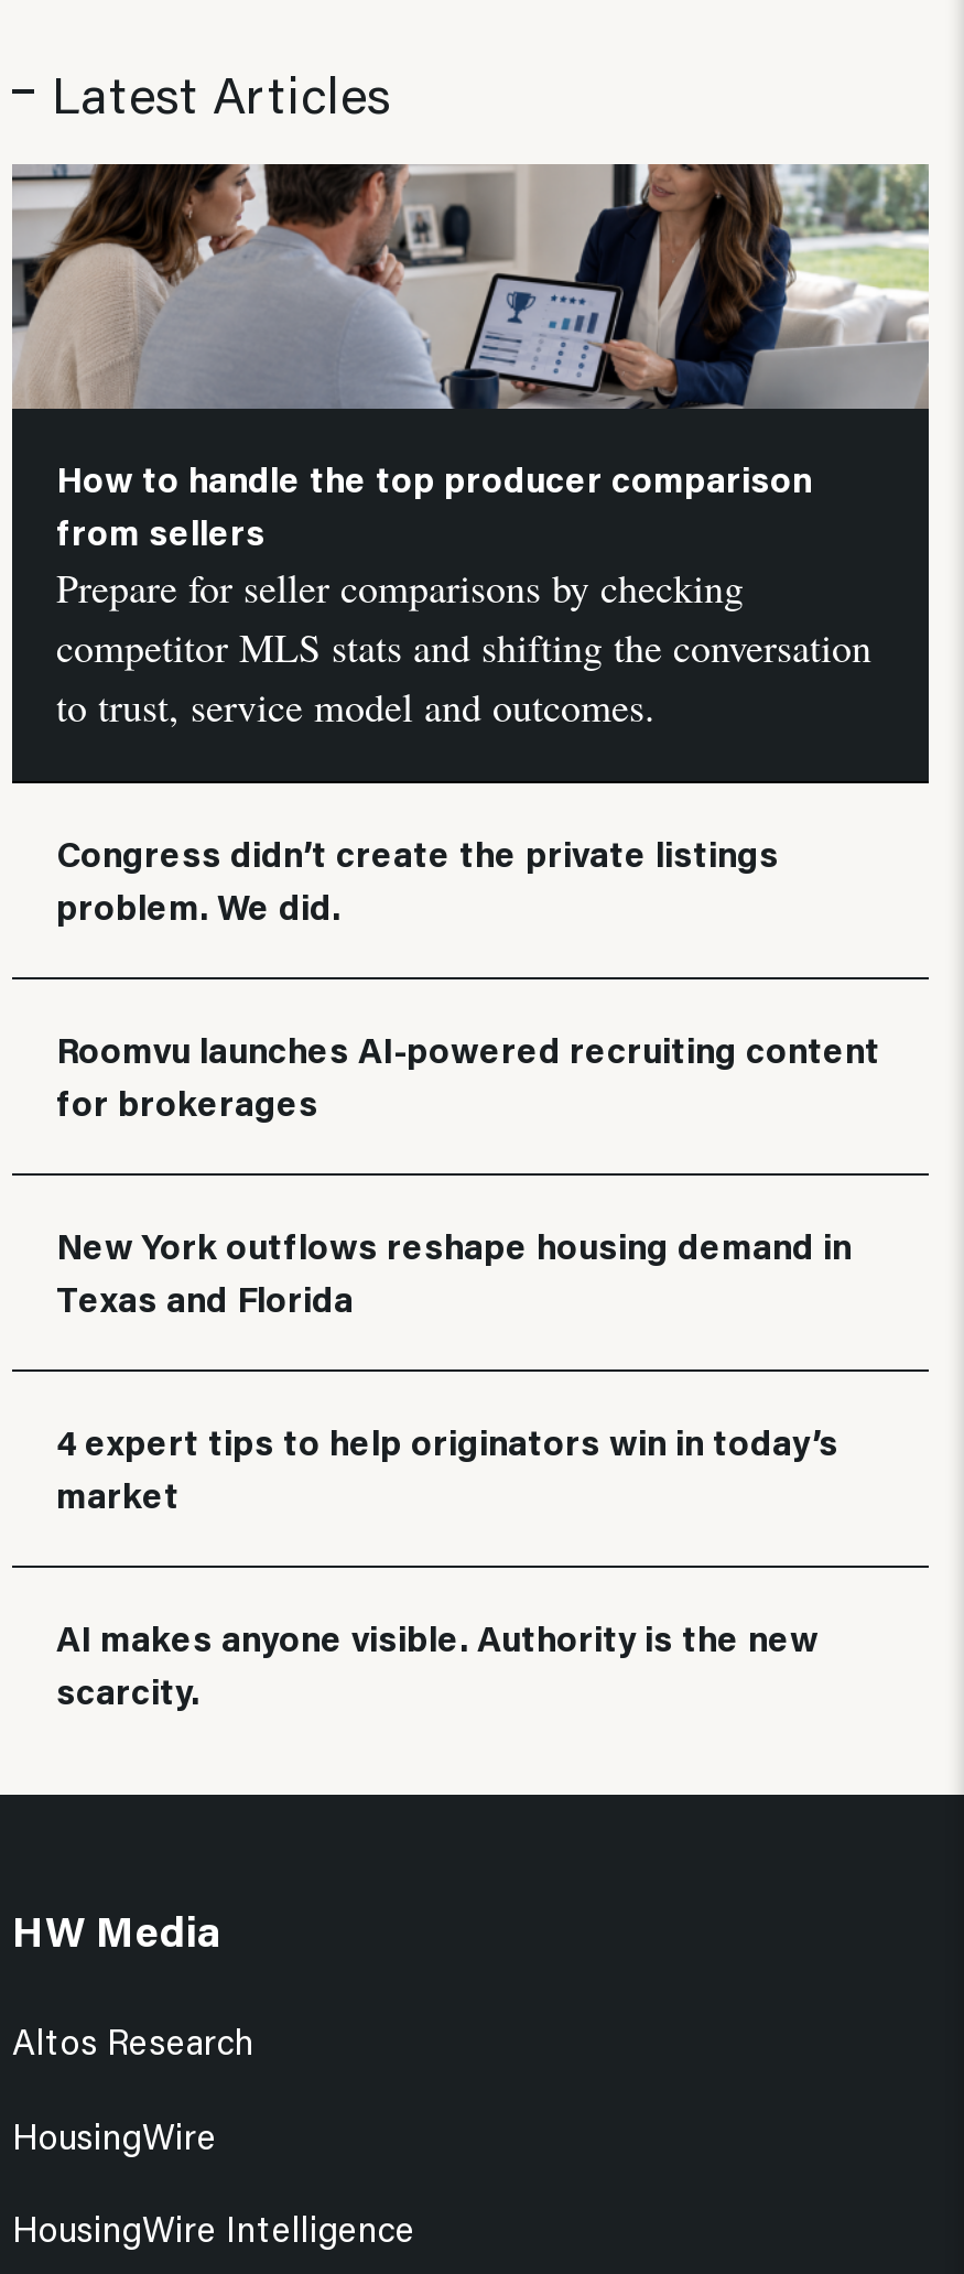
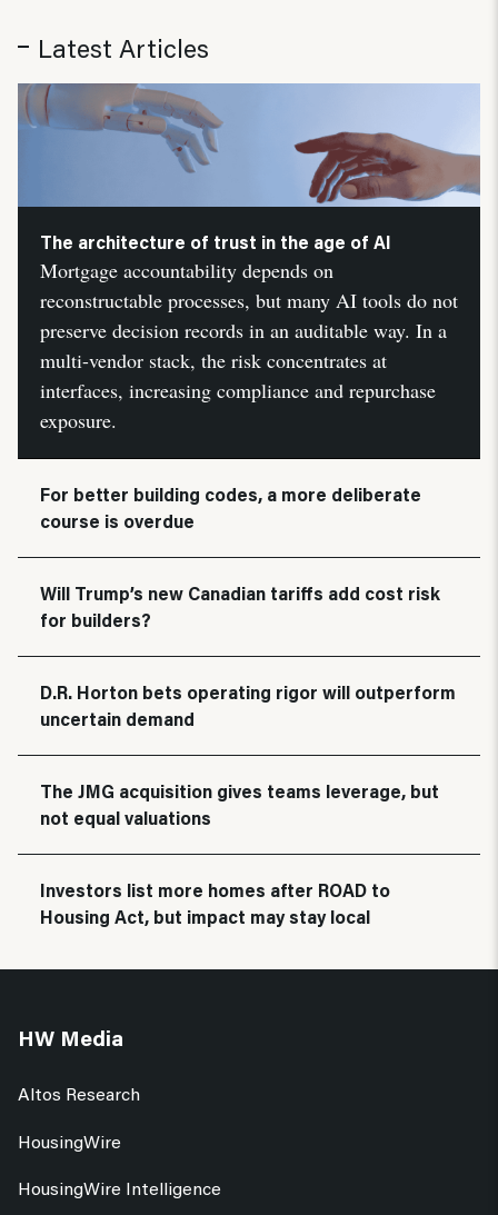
- [image]
- How to handle the top producer comparison
- from sellers
- Prepare for seller comparisons by checking
- competitor MLS stats and shifting the conversation
- to trust, service model and outcomes.
+ [image]
+ The architecture of trust in the age of AI
+ Mortgage accountability depends on
+ reconstructable processes, but many AI tools do not
+ preserve decision records in an auditable way. In a
+ multi-vendor stack, the risk concentrates at
+ interfaces, increasing compliance and repurchase
+ exposure.

- Congress didn’t create the private listings
- problem. We did.
+ For better building codes, a more deliberate
+ course is overdue

- Roomvu launches AI-powered recruiting content
- for brokerages
+ Will Trump’s new Canadian tariffs add cost risk
+ for builders?

- New York outflows reshape housing demand in
- Texas and Florida
+ D.R. Horton bets operating rigor will outperform
+ uncertain demand

- 4 expert tips to help originators win in today’s
- market
+ The JMG acquisition gives teams leverage, but
+ not equal valuations

- AI makes anyone visible. Authority is the new
- scarcity.
+ Investors list more homes after ROAD to
+ Housing Act, but impact may stay local
